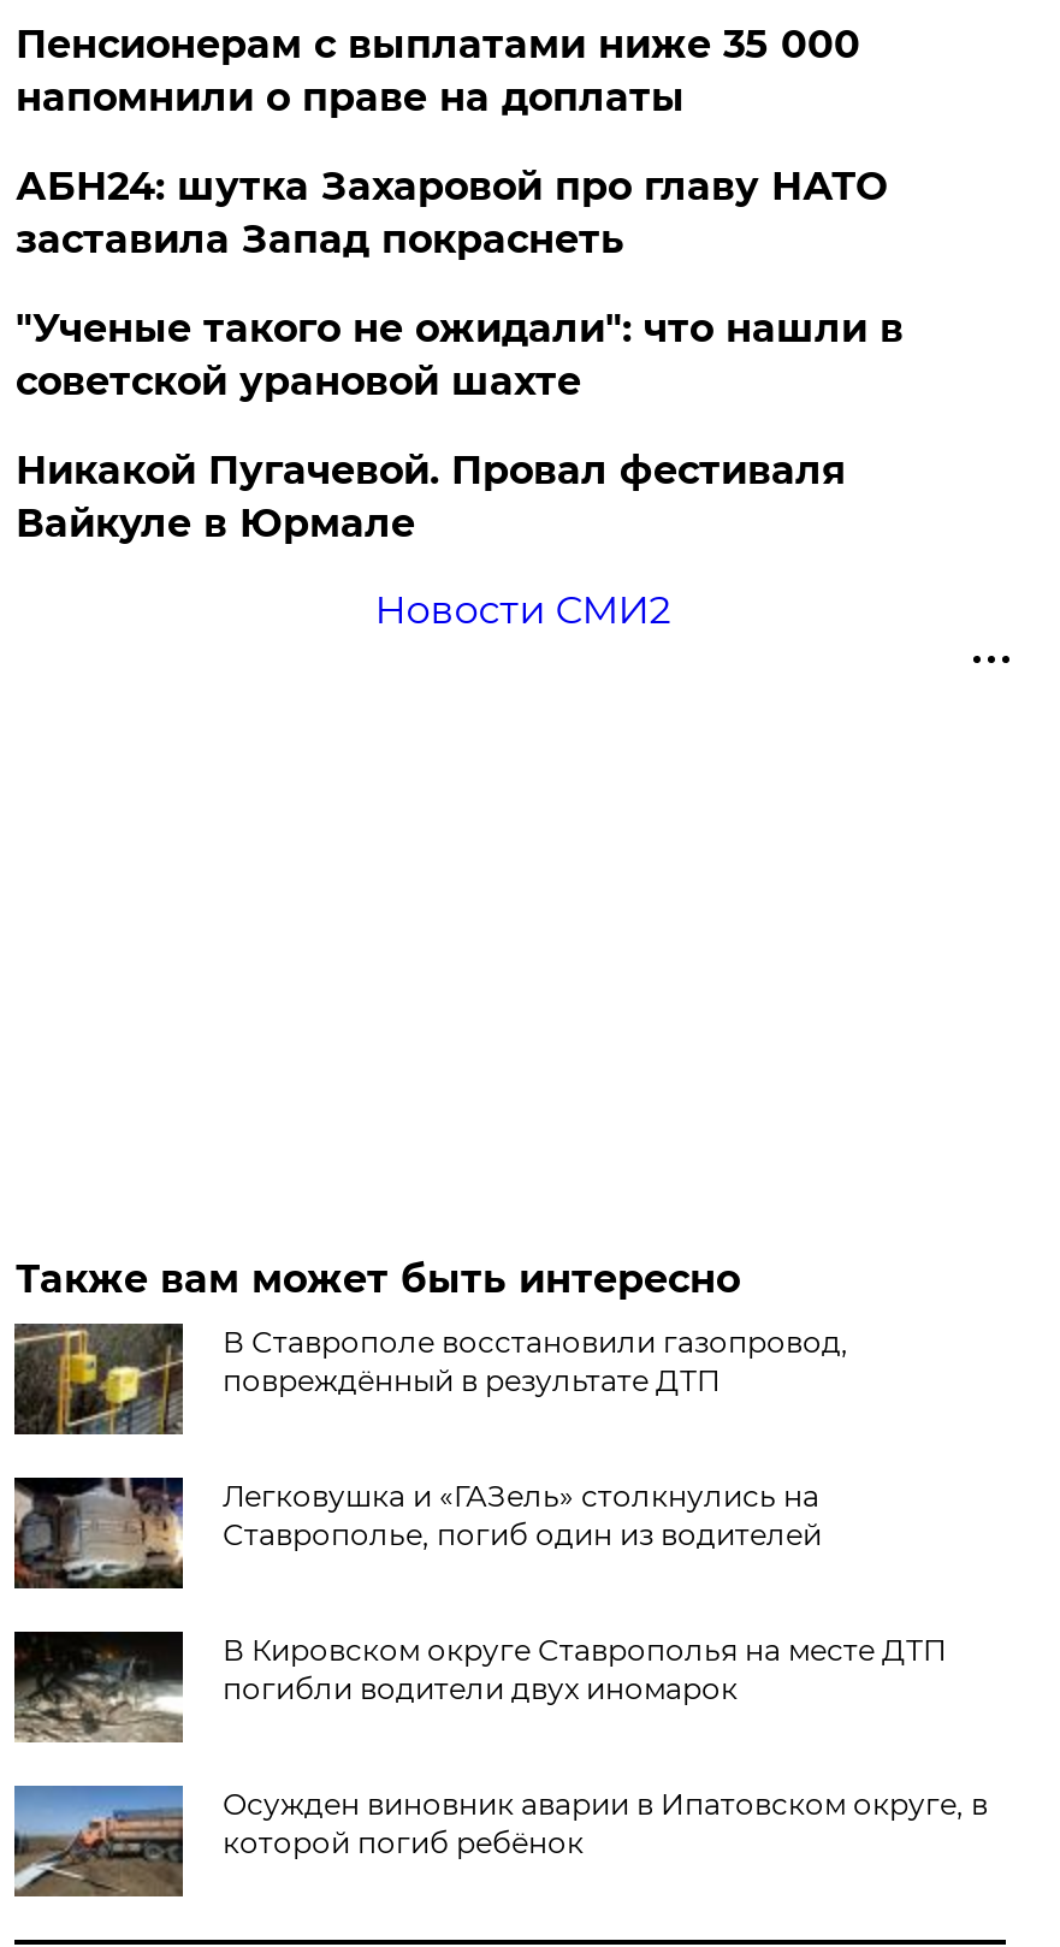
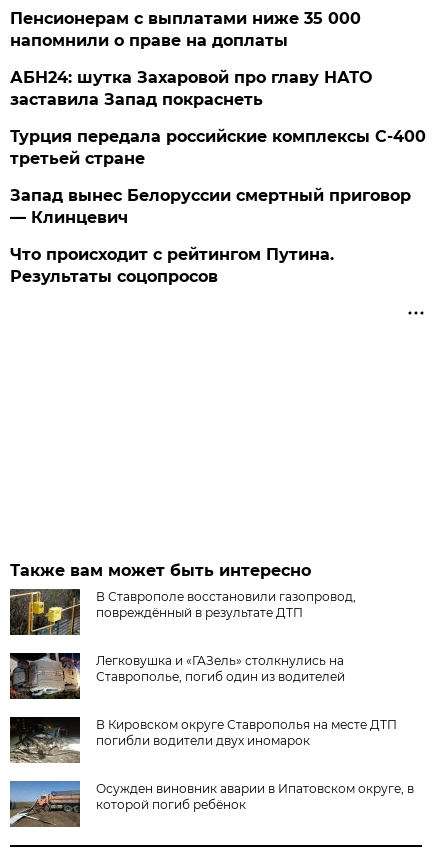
- "Ученые такого не ожидали": что нашли в
- советской урановой шахте
+ Турция передала российские комплексы С-400
+ третьей стране

- Никакой Пугачевой. Провал фестиваля
- Вайкуле в Юрмале
+ Запад вынес Белоруссии смертный приговор
+ — Клинцевич

- Новости СМИ2
+ Что происходит с рейтингом Путина.
+ Результаты соцопросов
